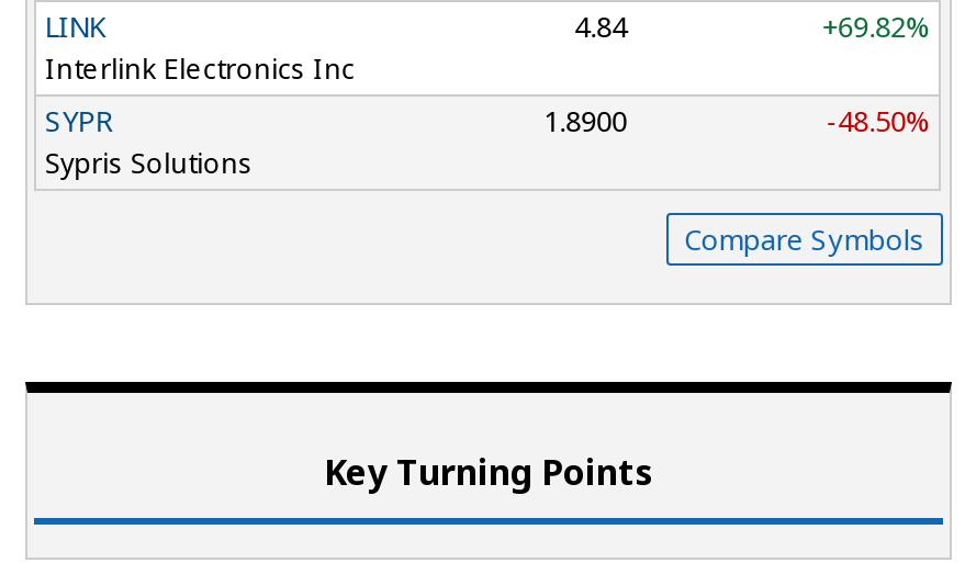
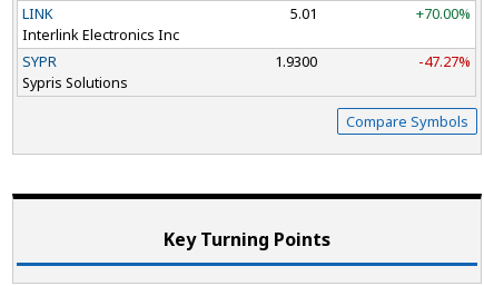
- 4.84
+ 5.01

- +69.82%
+ +70.00%

- 1.8900
+ 1.9300

- -48.50%
+ -47.27%
